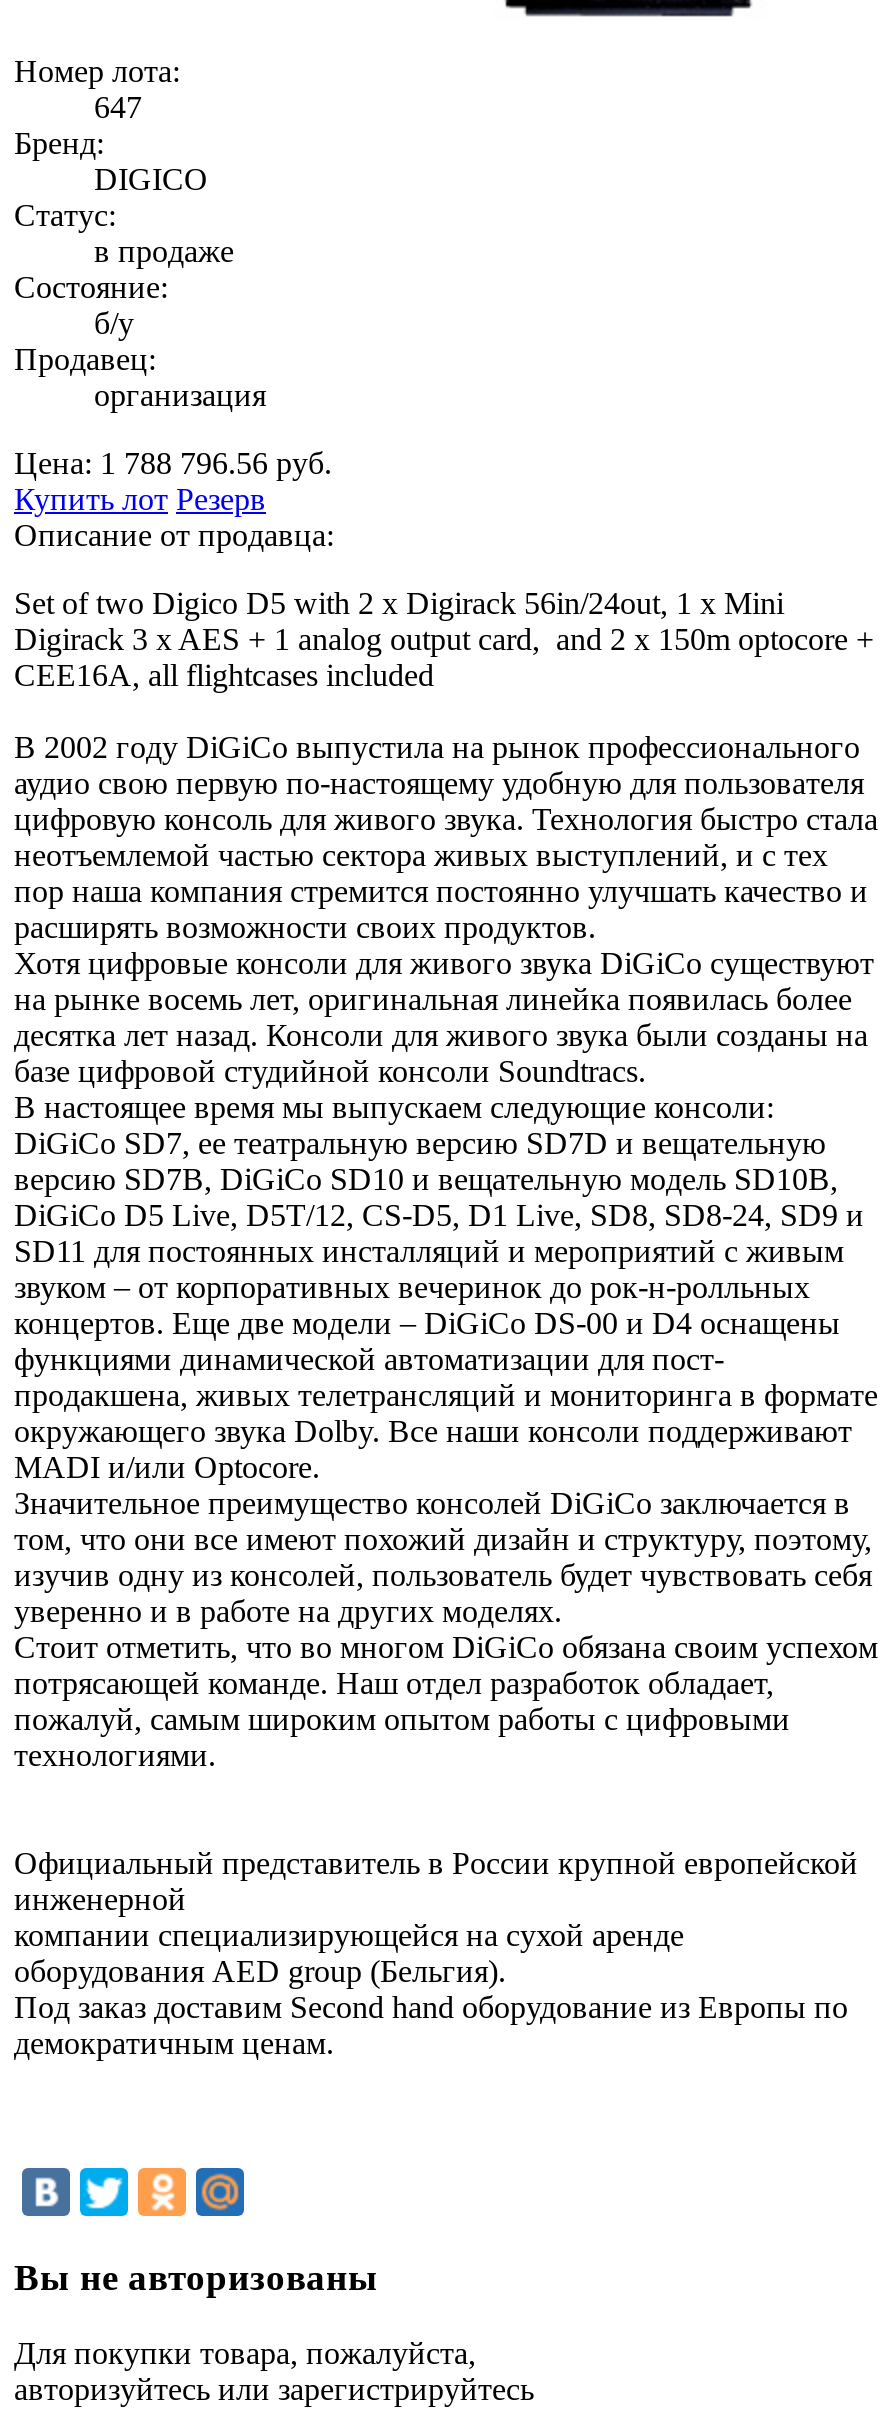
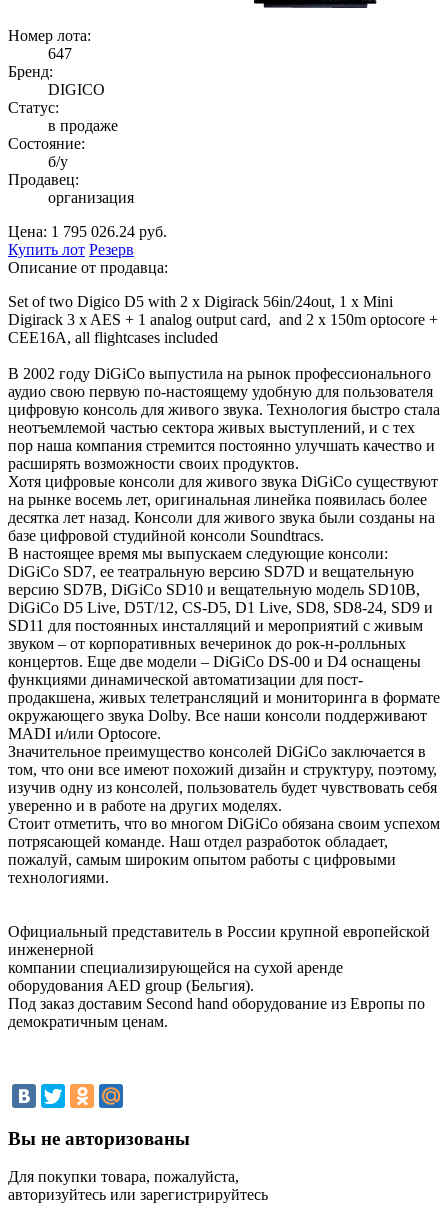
- Цена: 1 788 796.56 руб.
+ Цена: 1 795 026.24 руб.
